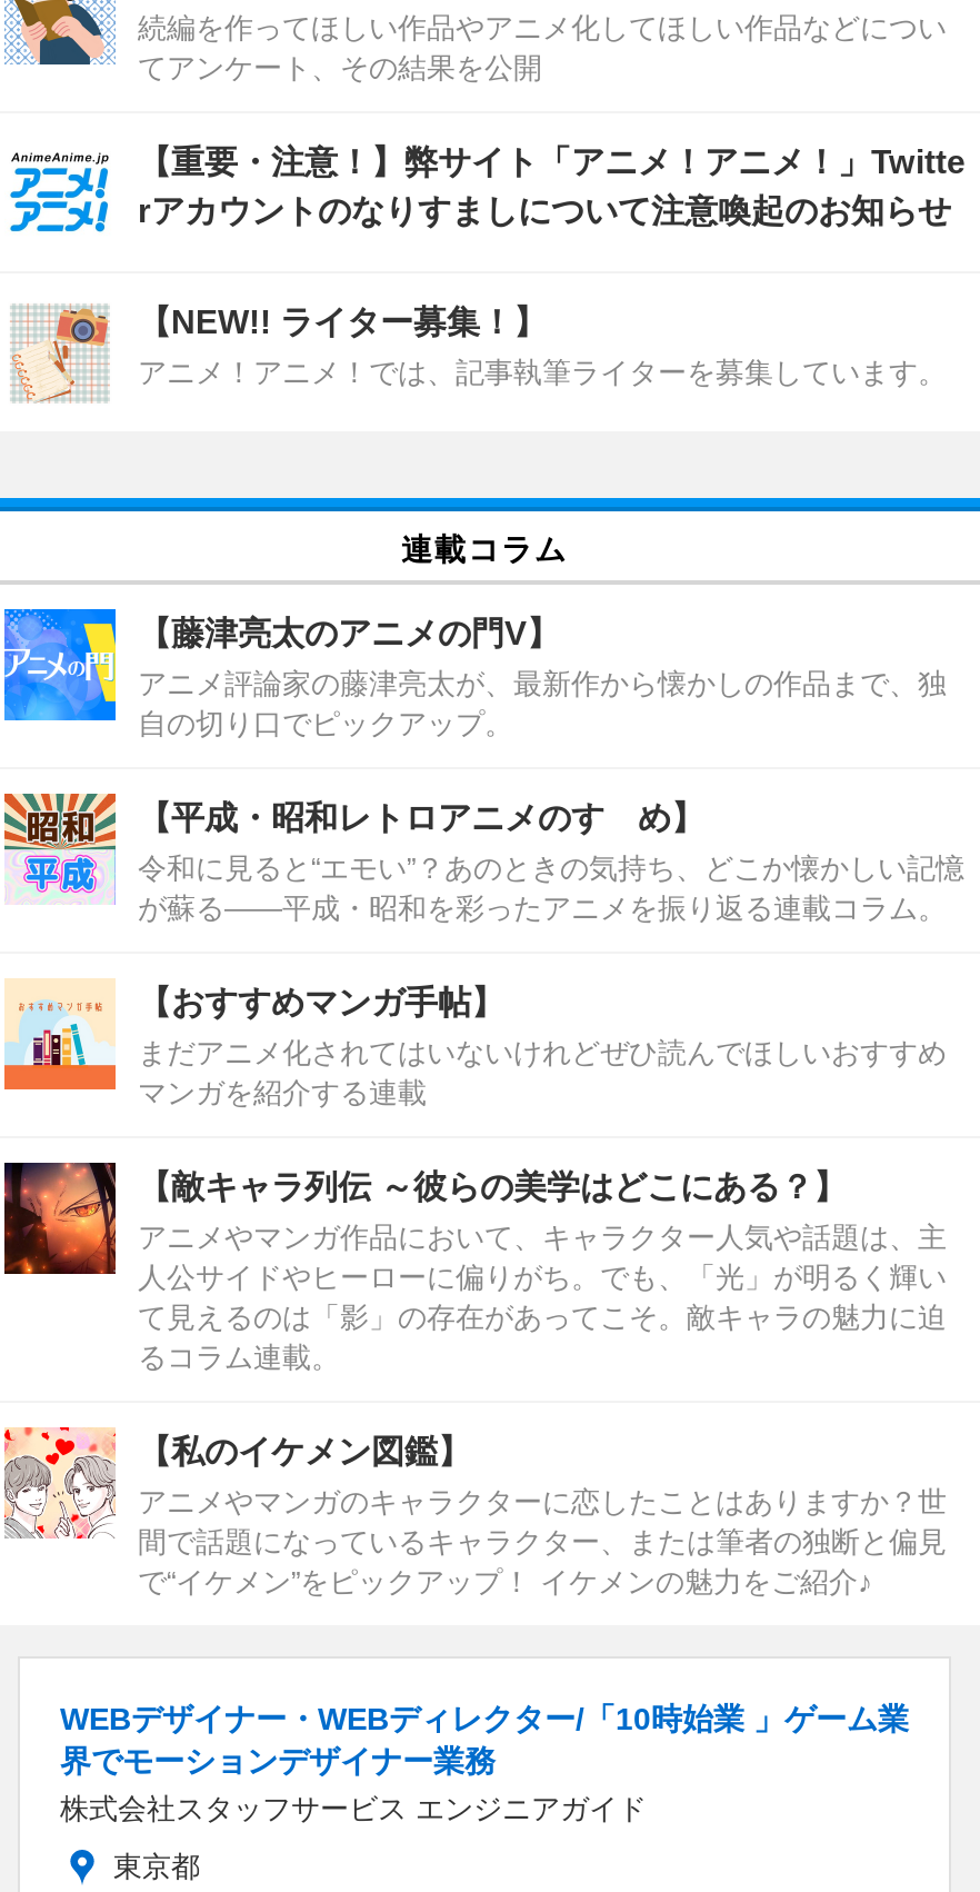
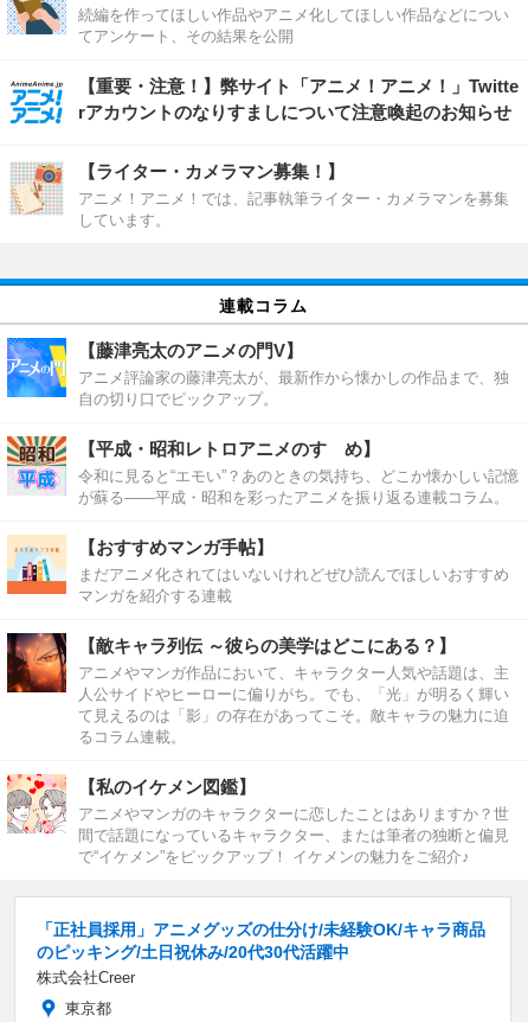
- 【NEW!! ライター募集！】
- アニメ！アニメ！では、記事執筆ライターを募集しています。
+ 【ライター・カメラマン募集！】
+ アニメ！アニメ！では、記事執筆ライター・カメラマンを募集
+ しています。

- WEBデザイナー・WEBディレクター/「10時始業 」ゲーム業
- 界でモーションデザイナー業務
- 株式会社スタッフサービス エンジニアガイド
+ 「正社員採用」アニメグッズの仕分け/未経験OK/キャラ商品
+ のピッキング/土日祝休み/20代30代活躍中
+ 株式会社Creer
